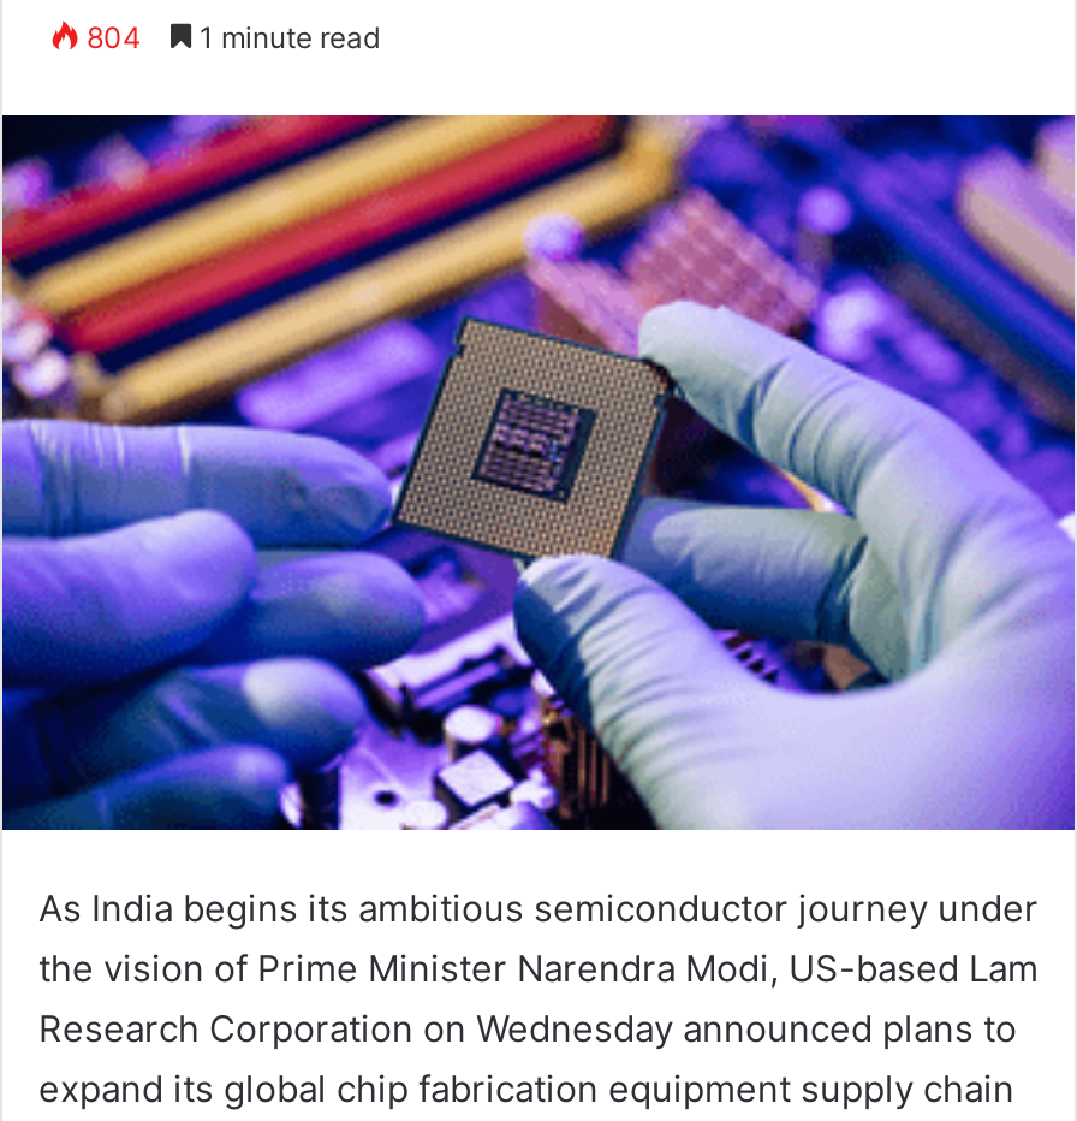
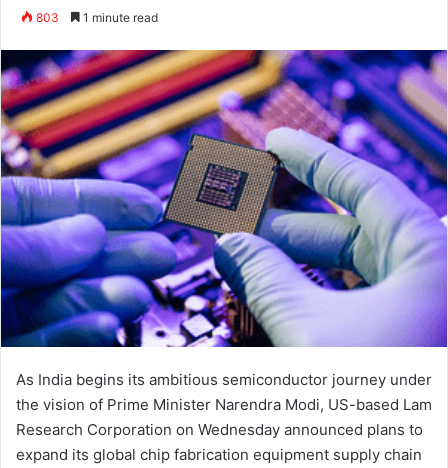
- 804 1 minute read
+ 803 1 minute read
